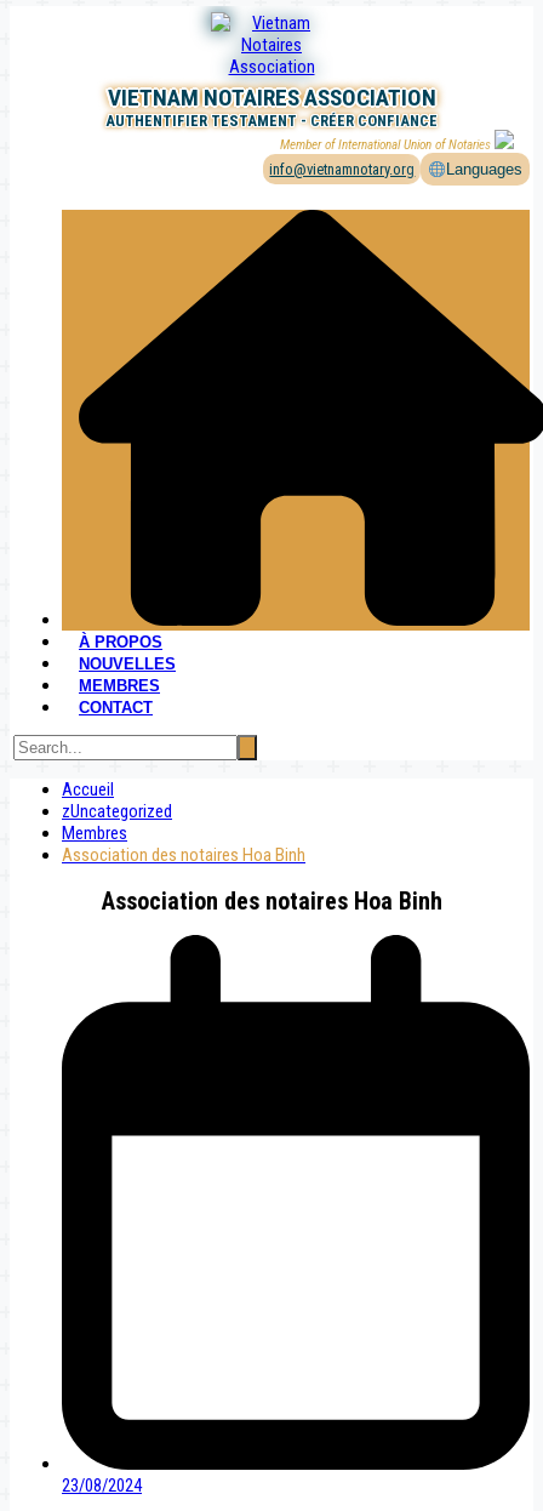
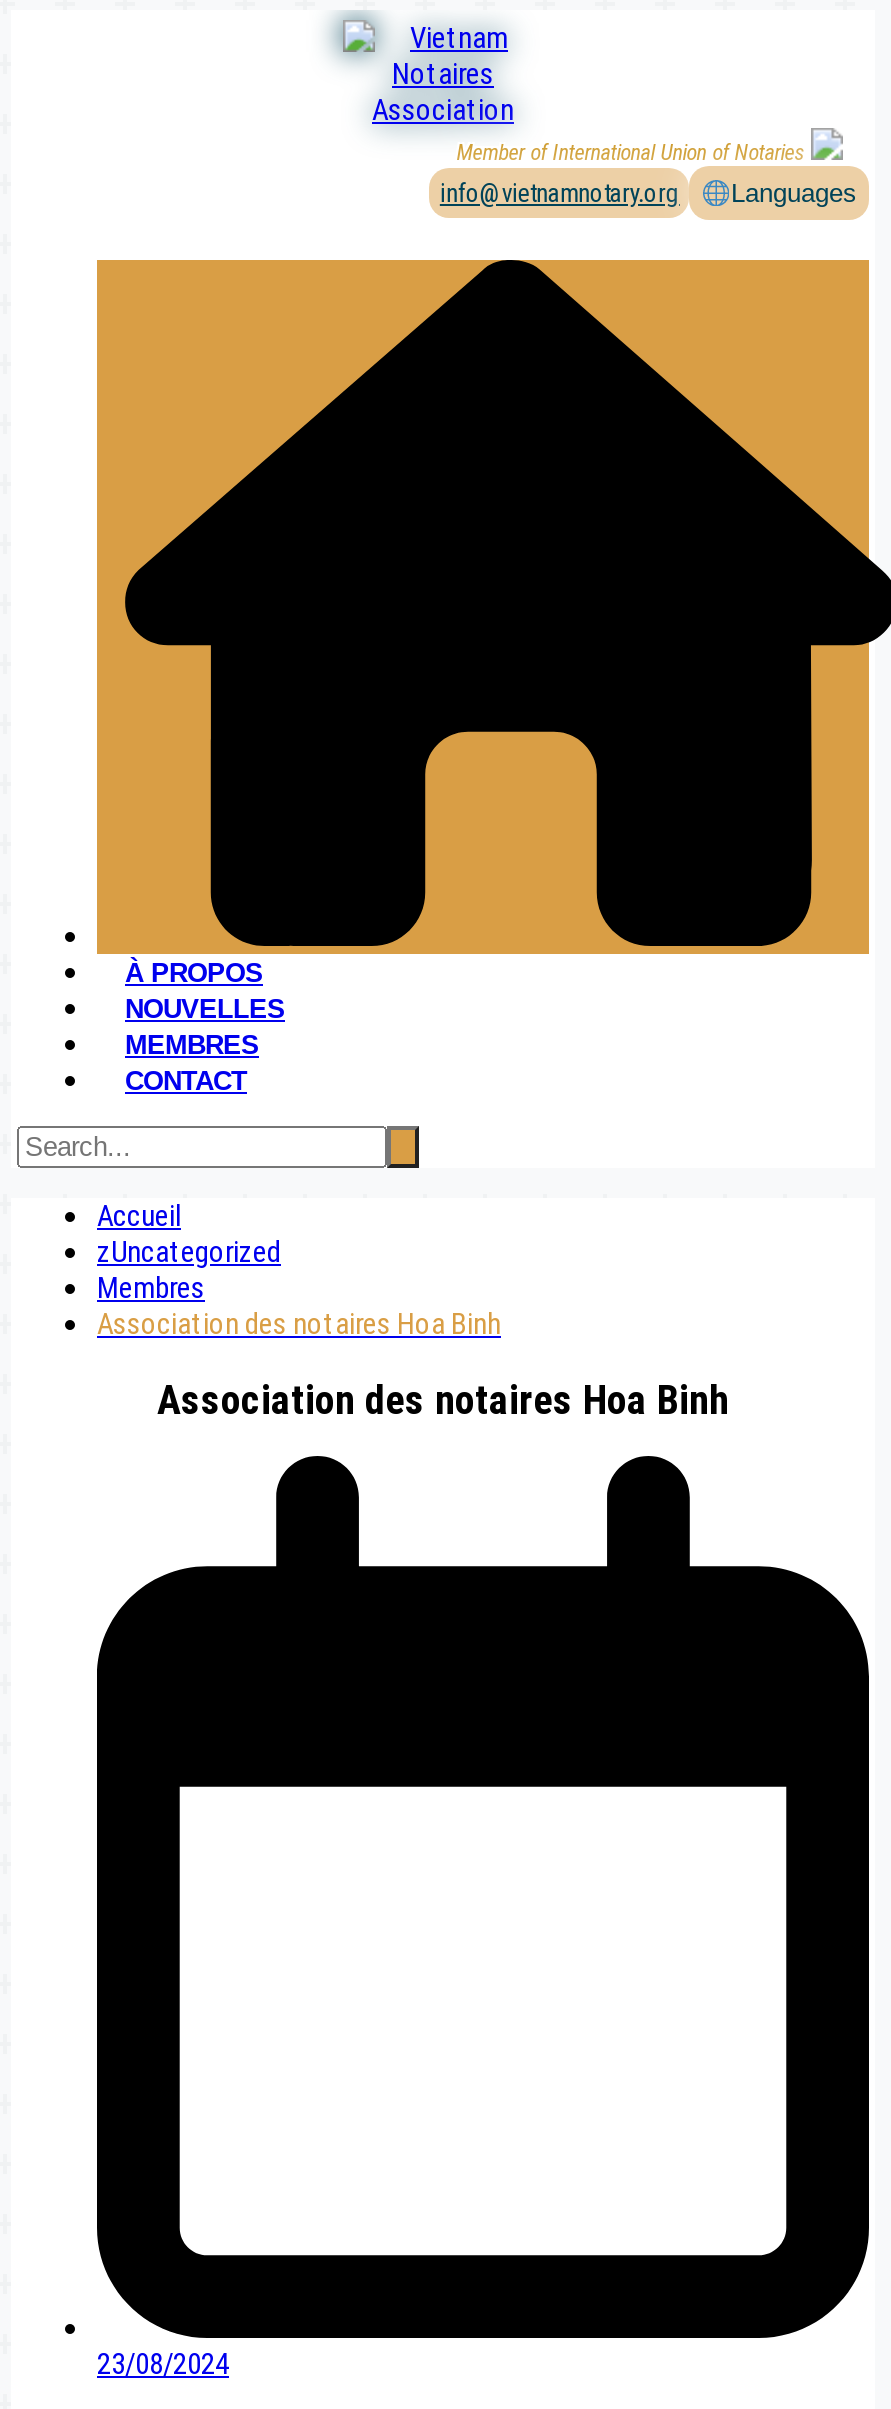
- VIETNAM NOTAIRES ASSOCIATION
- AUTHENTIFIER TESTAMENT - CRÉER CONFIANCE
